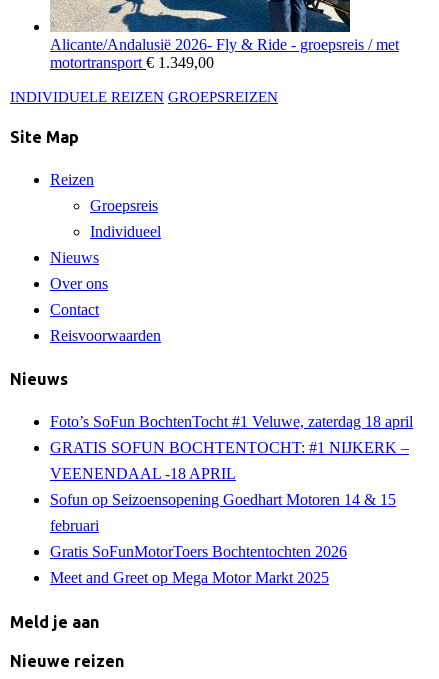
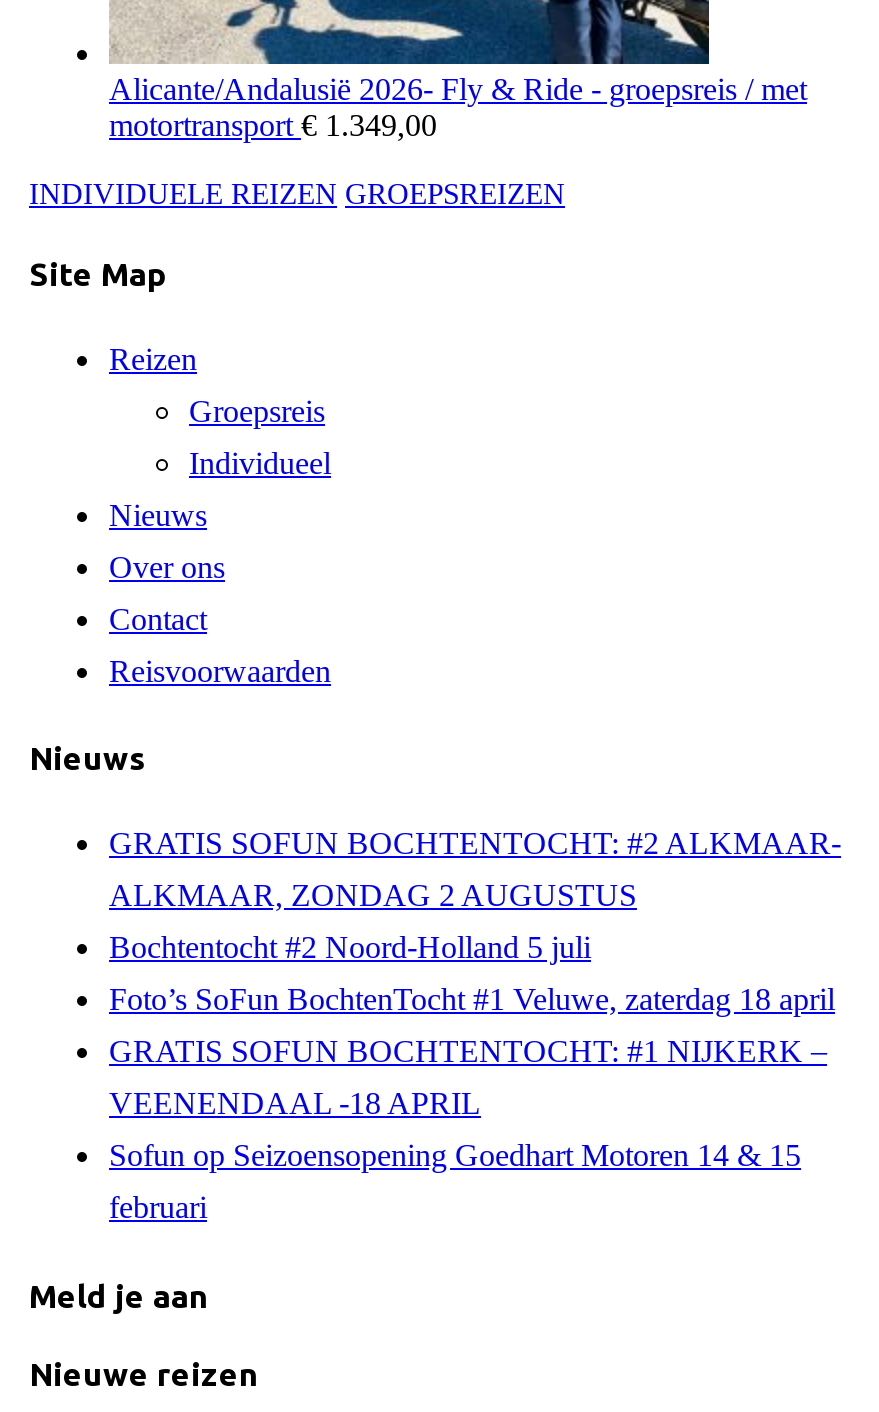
+ GRATIS SOFUN BOCHTENTOCHT: #2 ALKMAAR-
+ ALKMAAR, ZONDAG 2 AUGUSTUS
+ Bochtentocht #2 Noord-Holland 5 juli

moved down: Foto’s SoFun BochtenTocht #1 Veluwe, zaterdag 18 april | GRATIS SOFUN BOCHTENTOCHT: #1 NIJKERK – | VEENENDAAL -18 APRIL | Sofun op Seizoensopening Goedhart Motoren 14 & 15 | februari

- Gratis SoFunMotorToers Bochtentochten 2026
- Meet and Greet op Mega Motor Markt 2025
